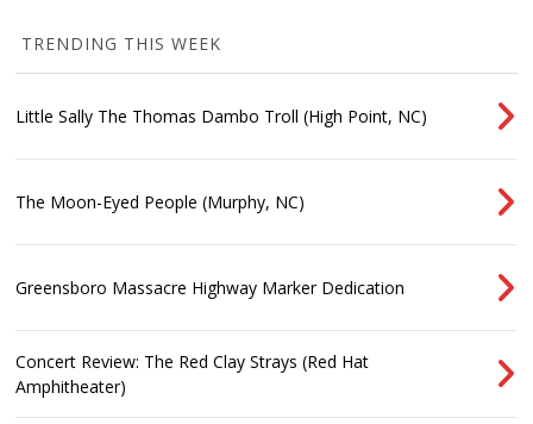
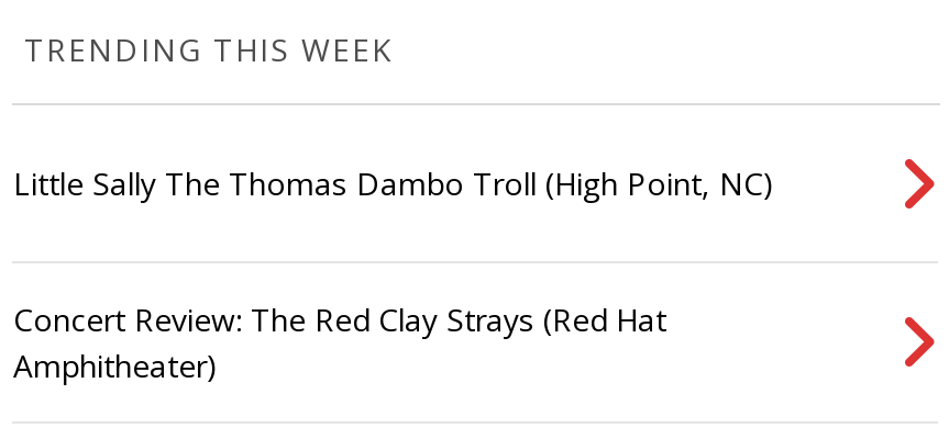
- The Moon-Eyed People (Murphy, NC)

- Greensboro Massacre Highway Marker Dedication
